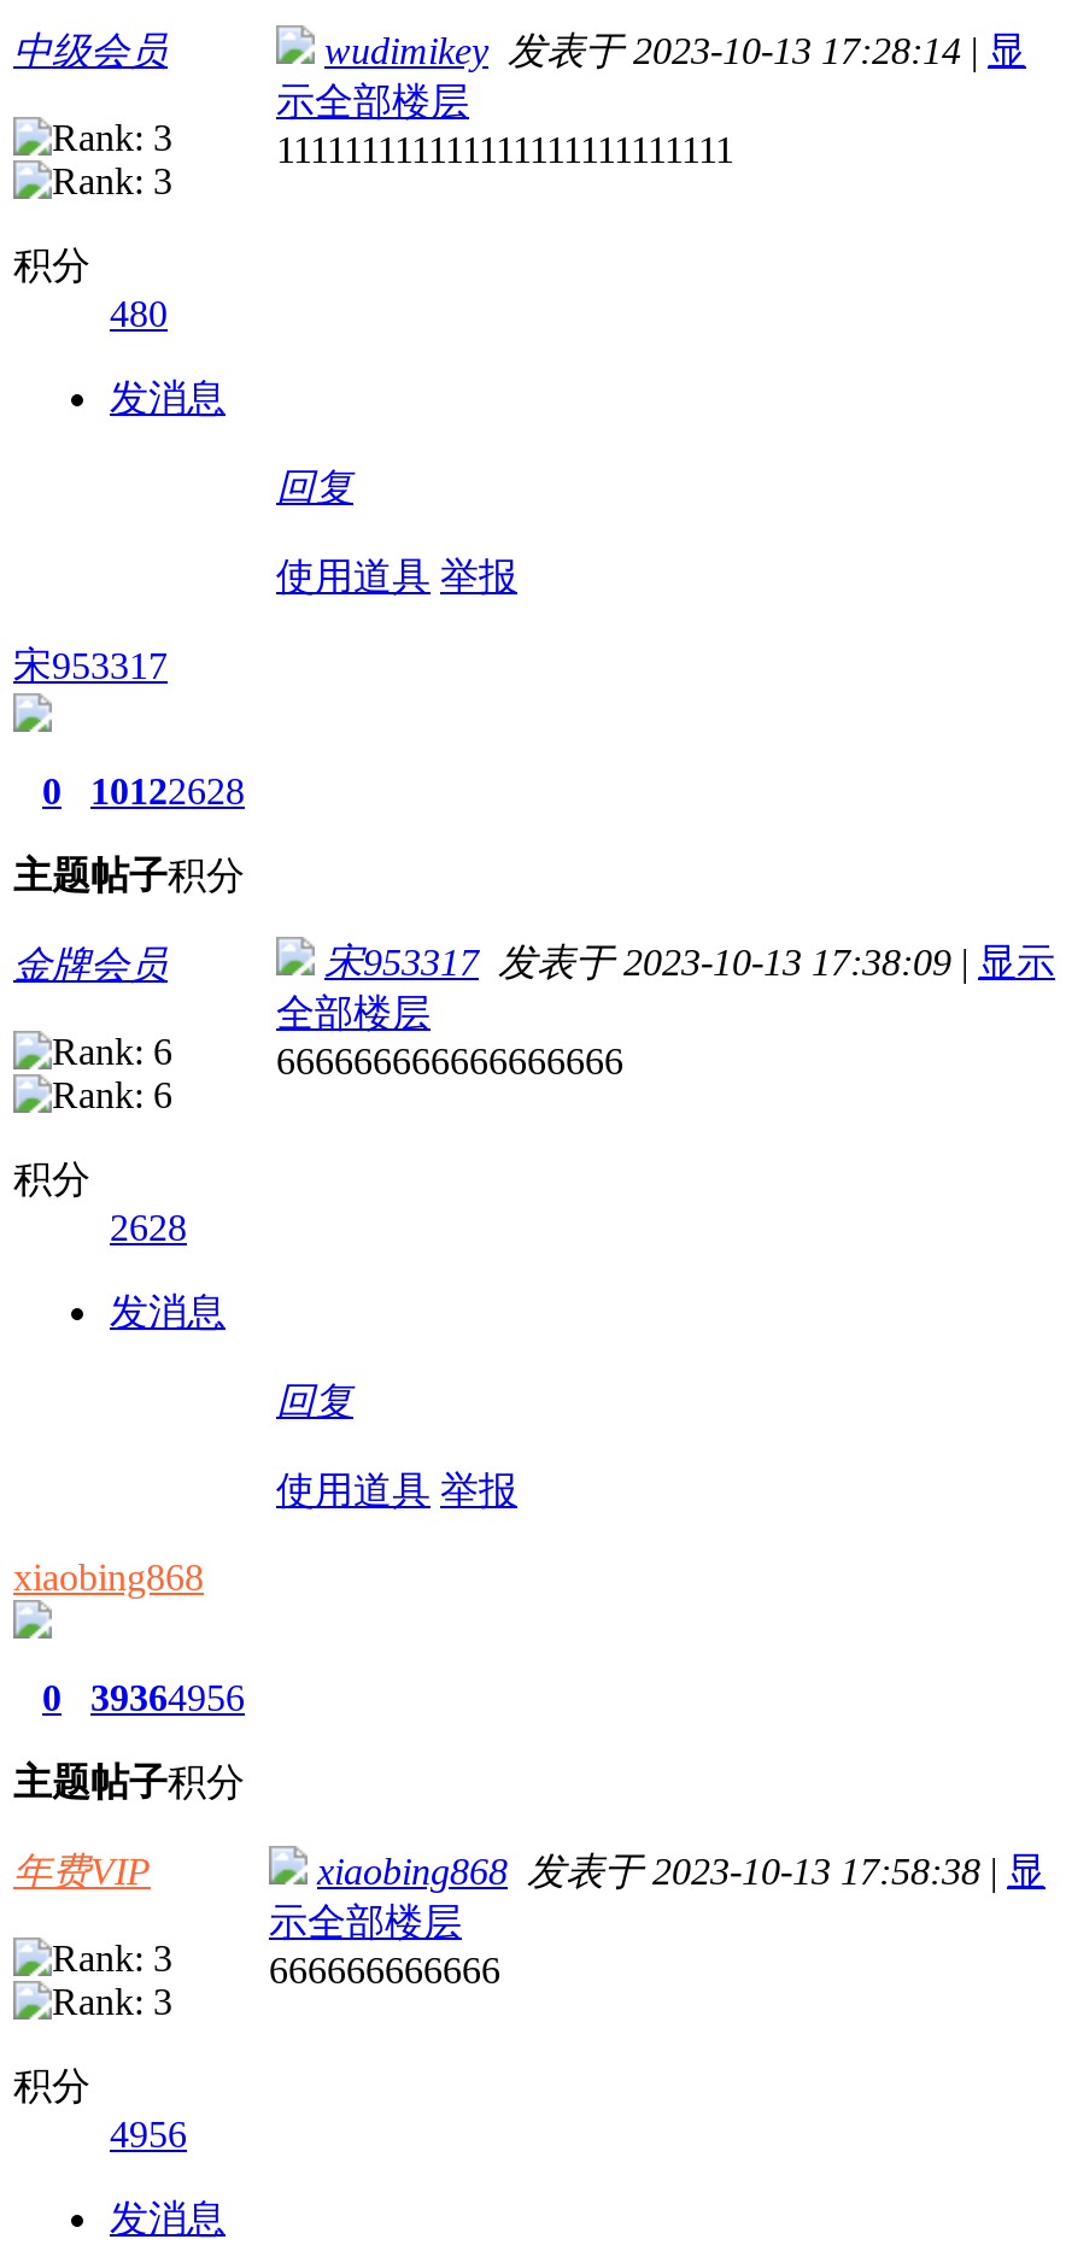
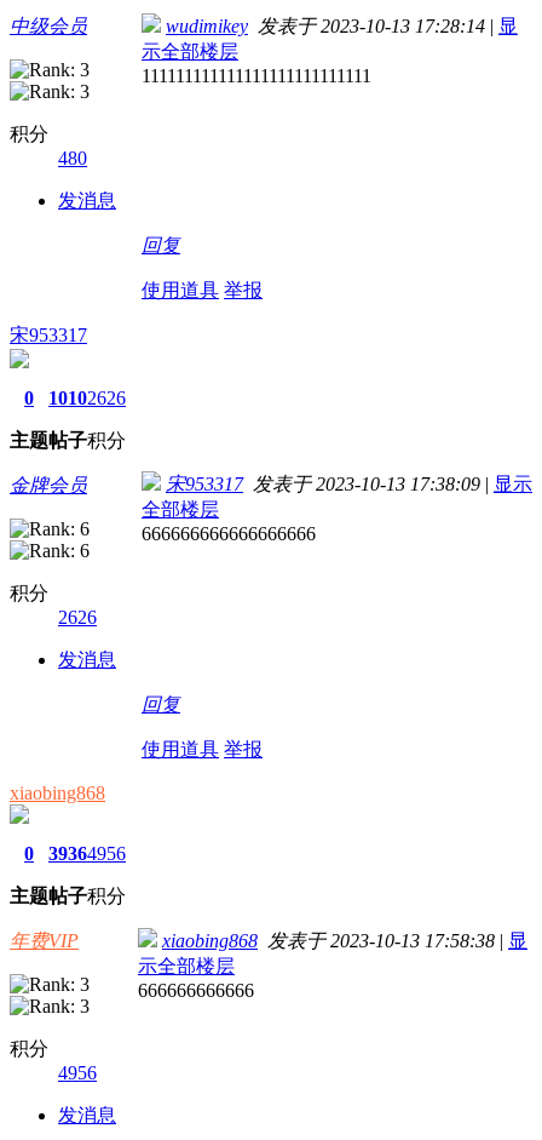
- 1012
+ 1010

- 2628
+ 2626

- 2628
+ 2626
